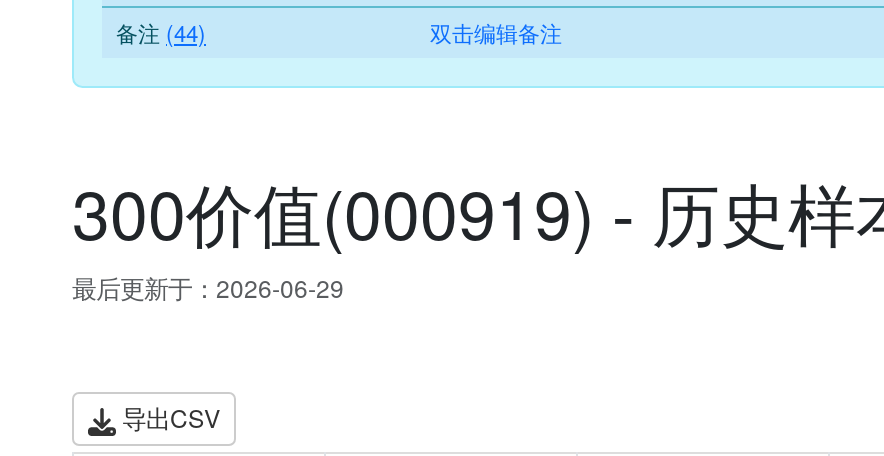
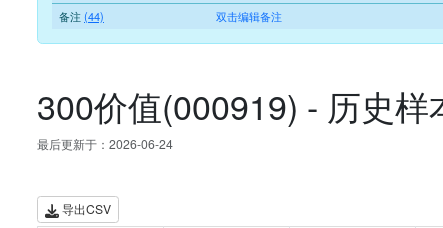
- 最后更新于：2026-06-29
+ 最后更新于：2026-06-24
